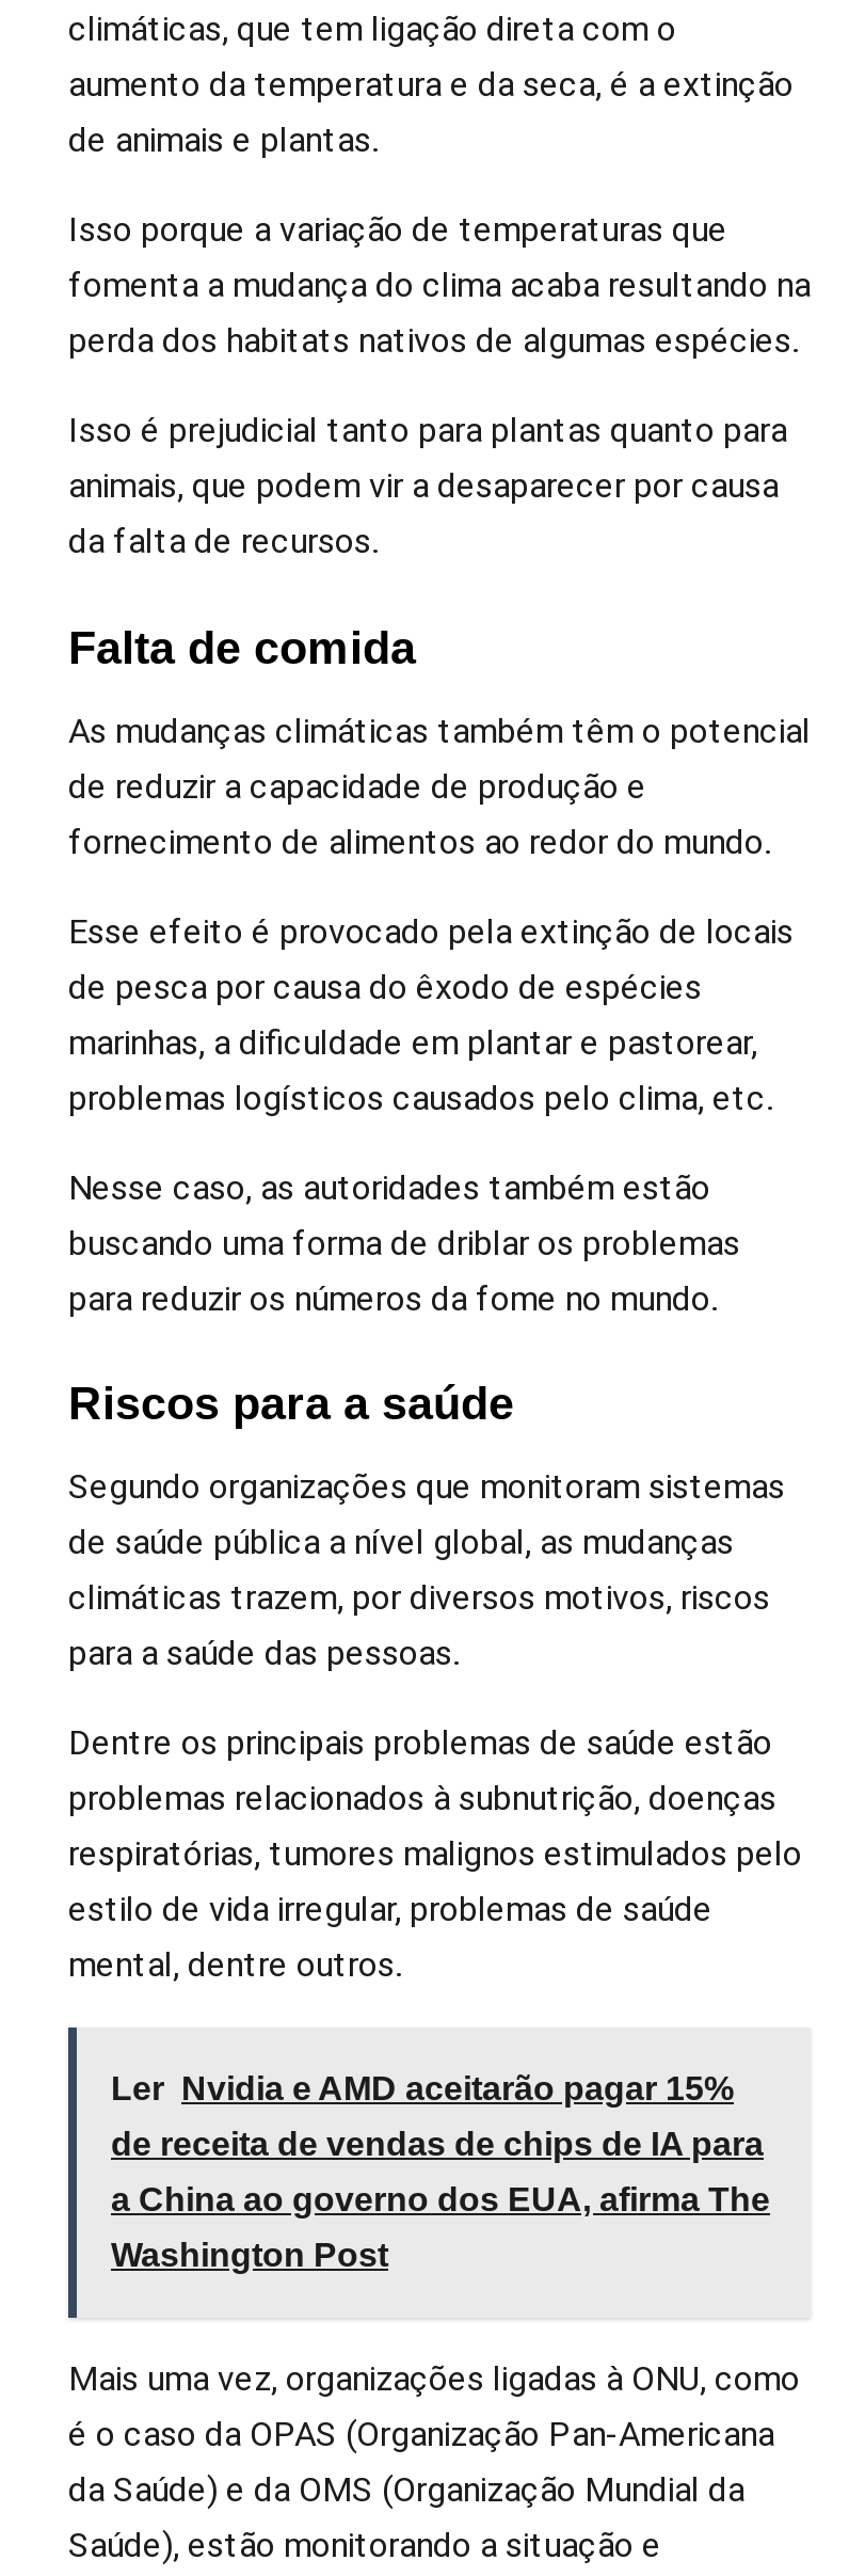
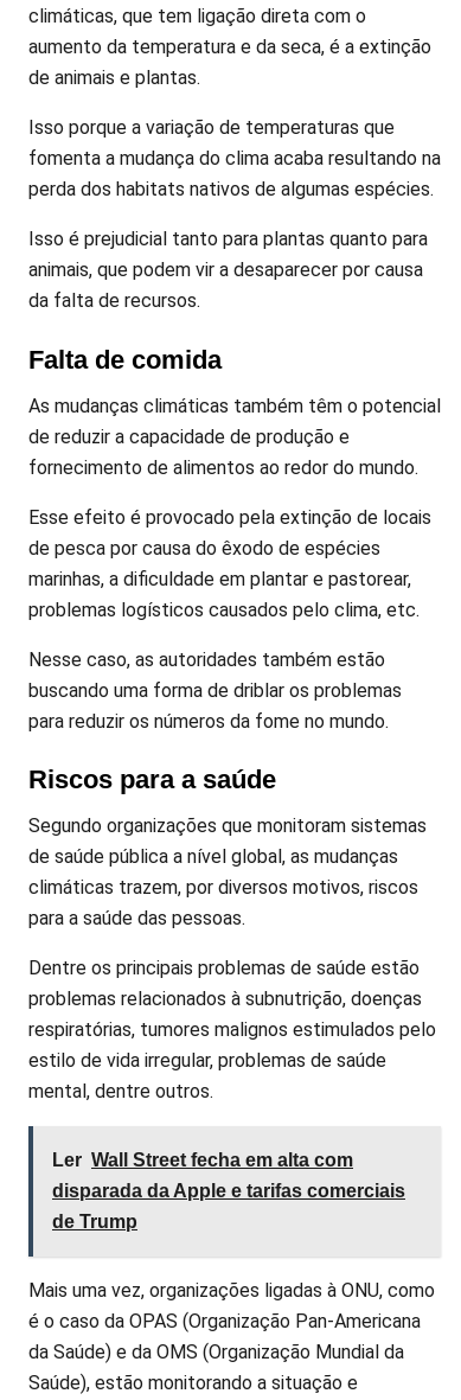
- Ler Nvidia e AMD aceitarão pagar 15%
- de receita de vendas de chips de IA para
- a China ao governo dos EUA, afirma The
- Washington Post
+ Ler Wall Street fecha em alta com
+ disparada da Apple e tarifas comerciais
+ de Trump
